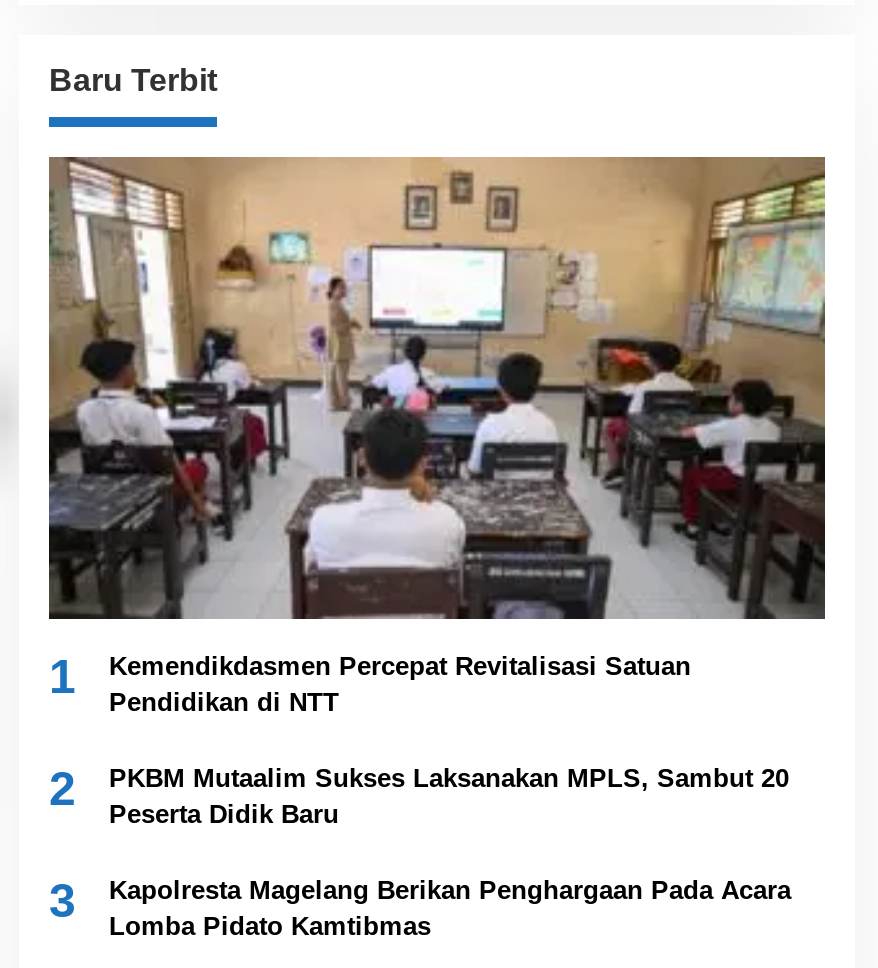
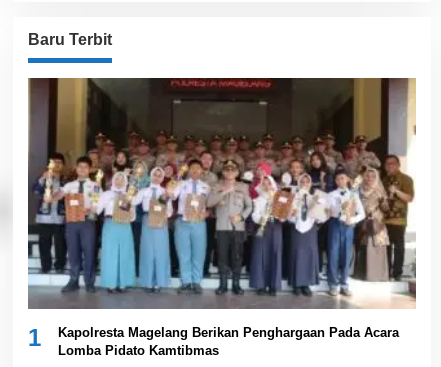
- [image]
+ [image]

- Kemendikdasmen Percepat Revitalisasi Satuan
- Pendidikan di NTT
- 2
- PKBM Mutaalim Sukses Laksanakan MPLS, Sambut 20
- Peserta Didik Baru
- 3
